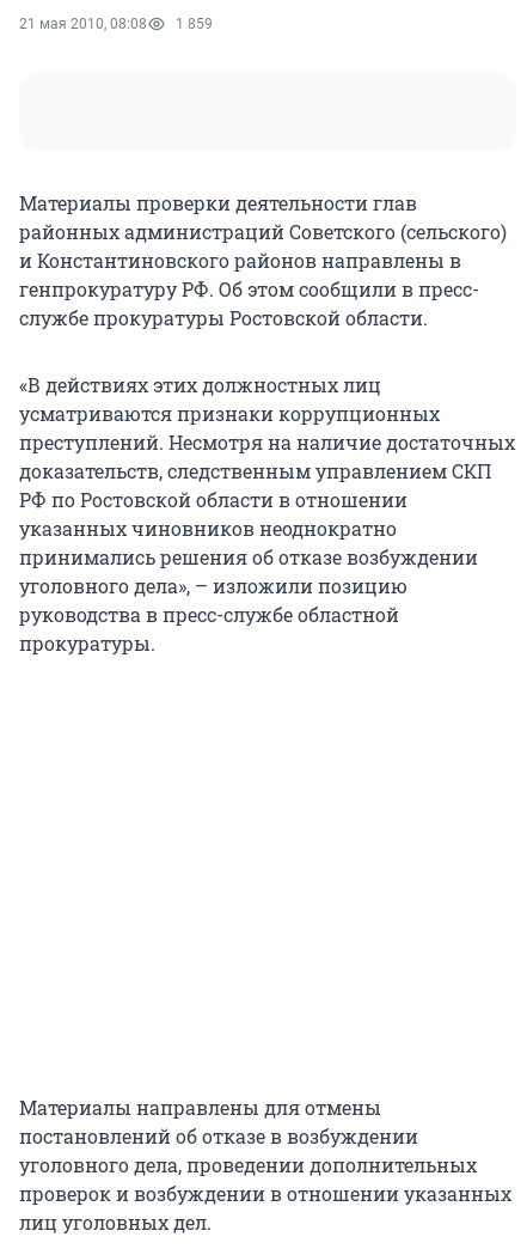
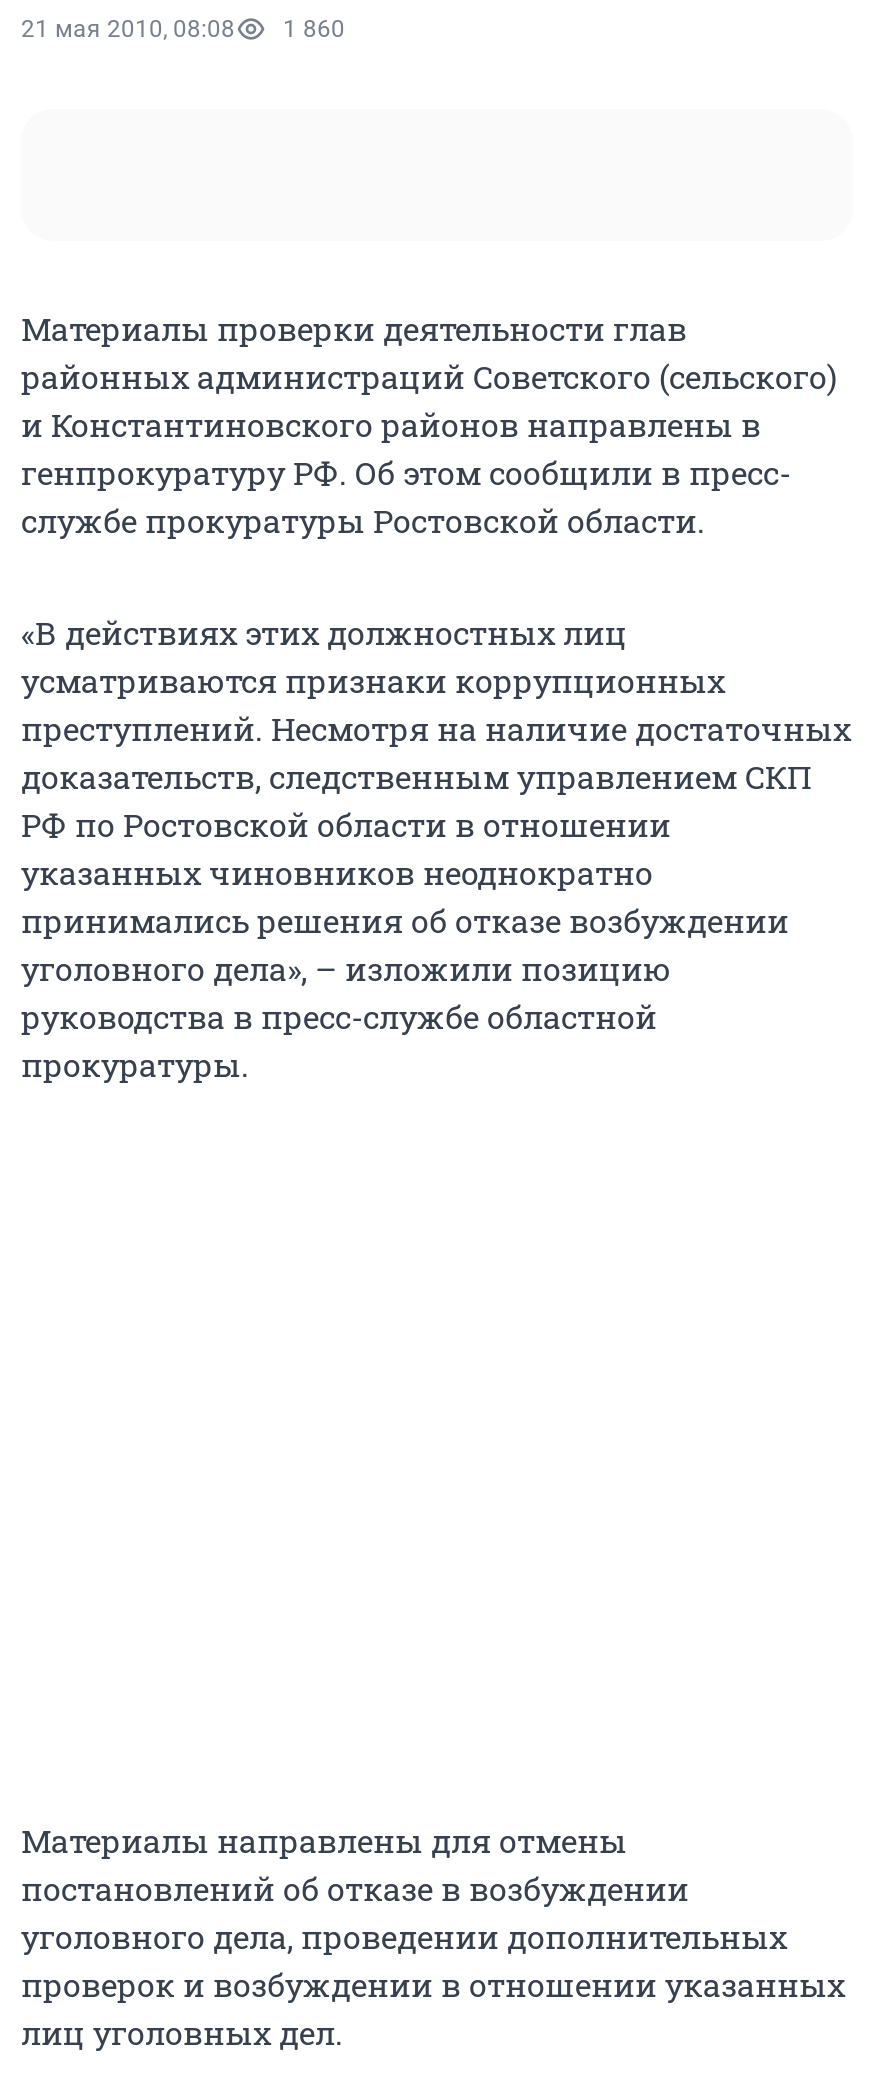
- 21 мая 2010, 08:08 1 859
+ 21 мая 2010, 08:08 1 860
